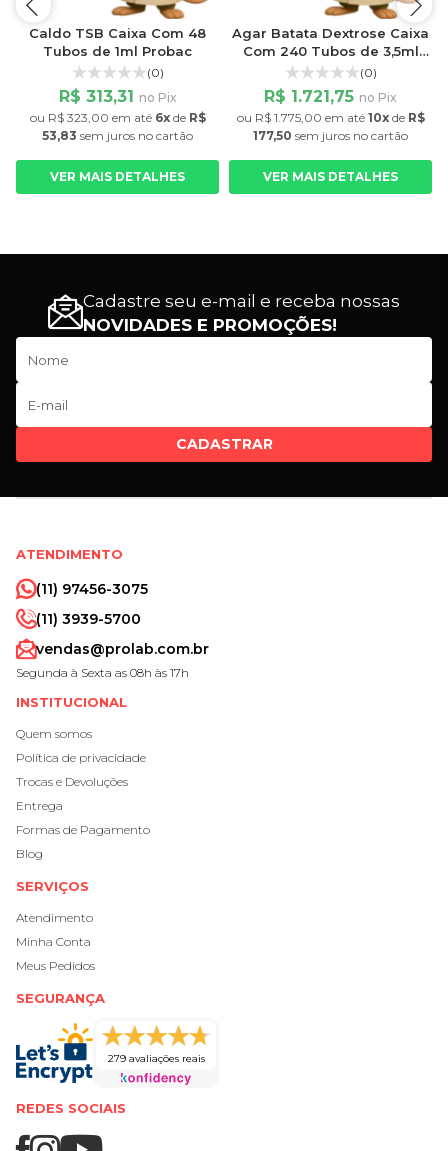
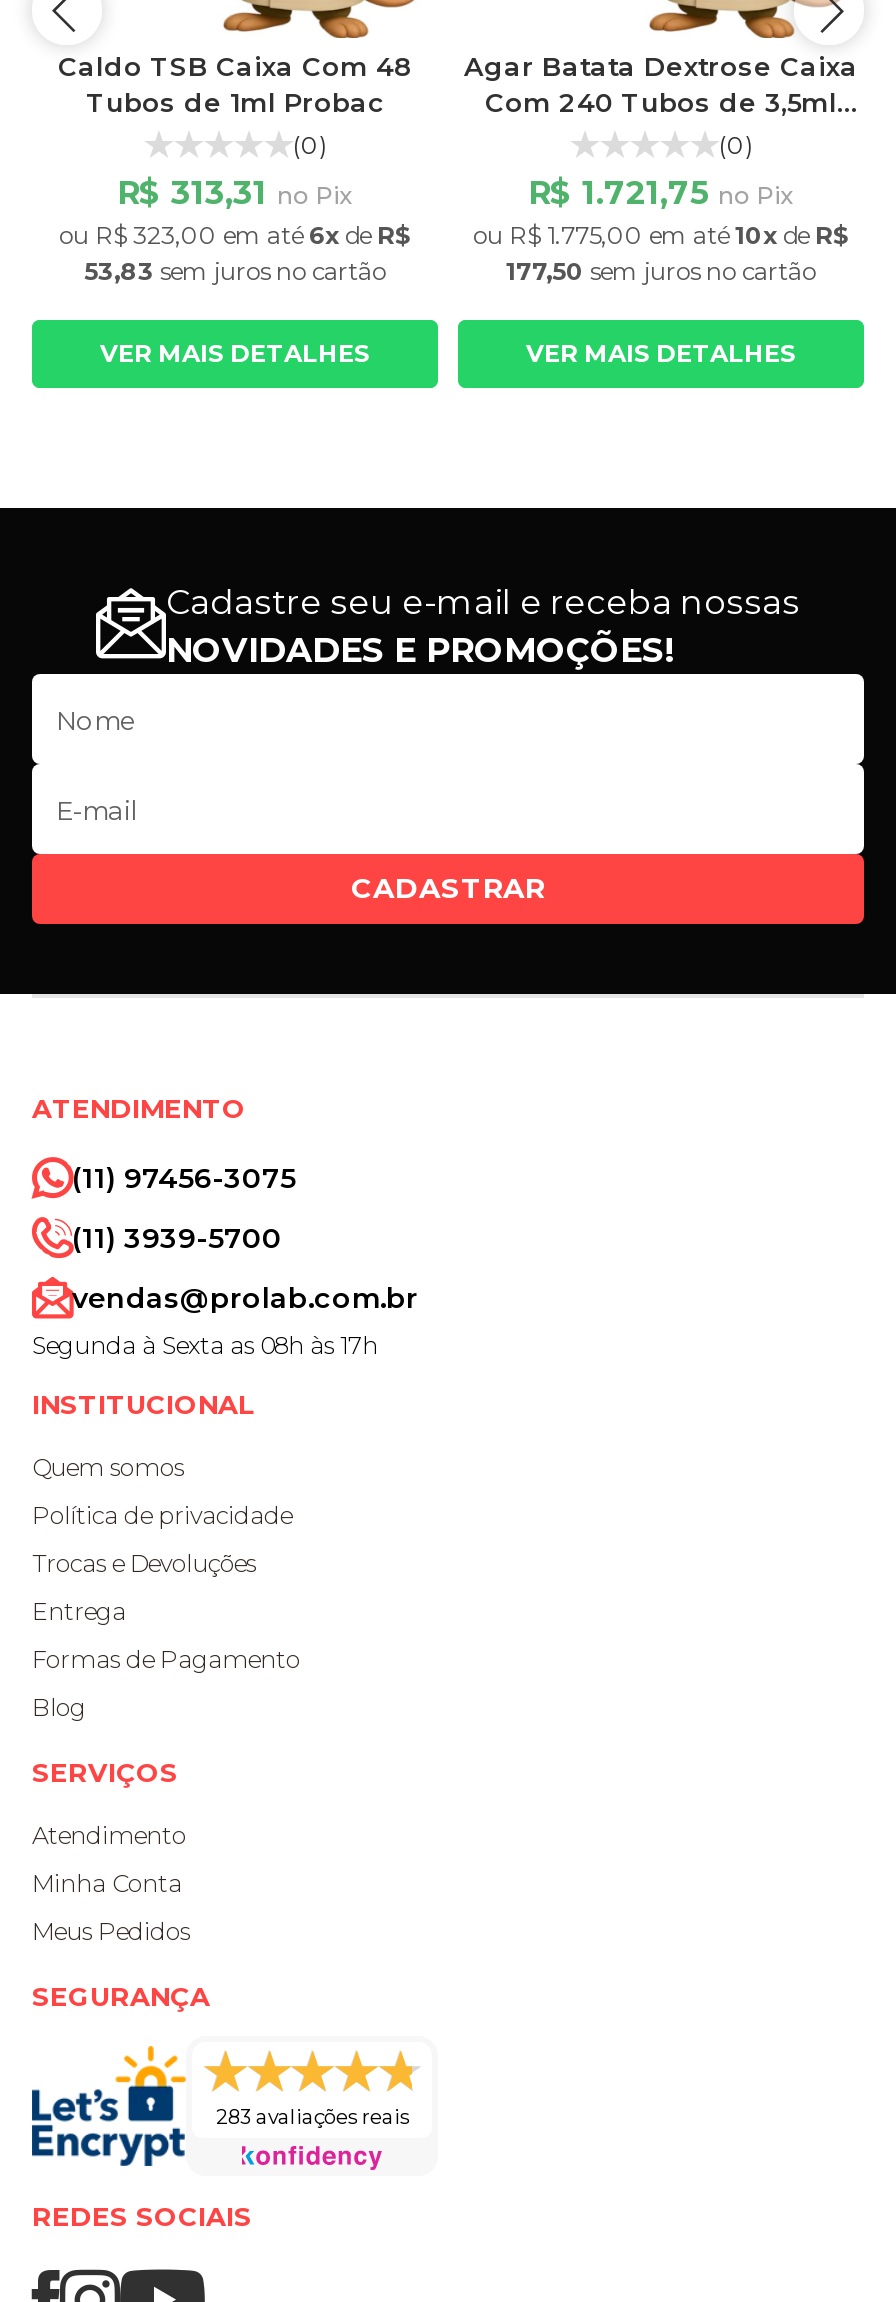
- 279 avaliações reais
+ 283 avaliações reais
